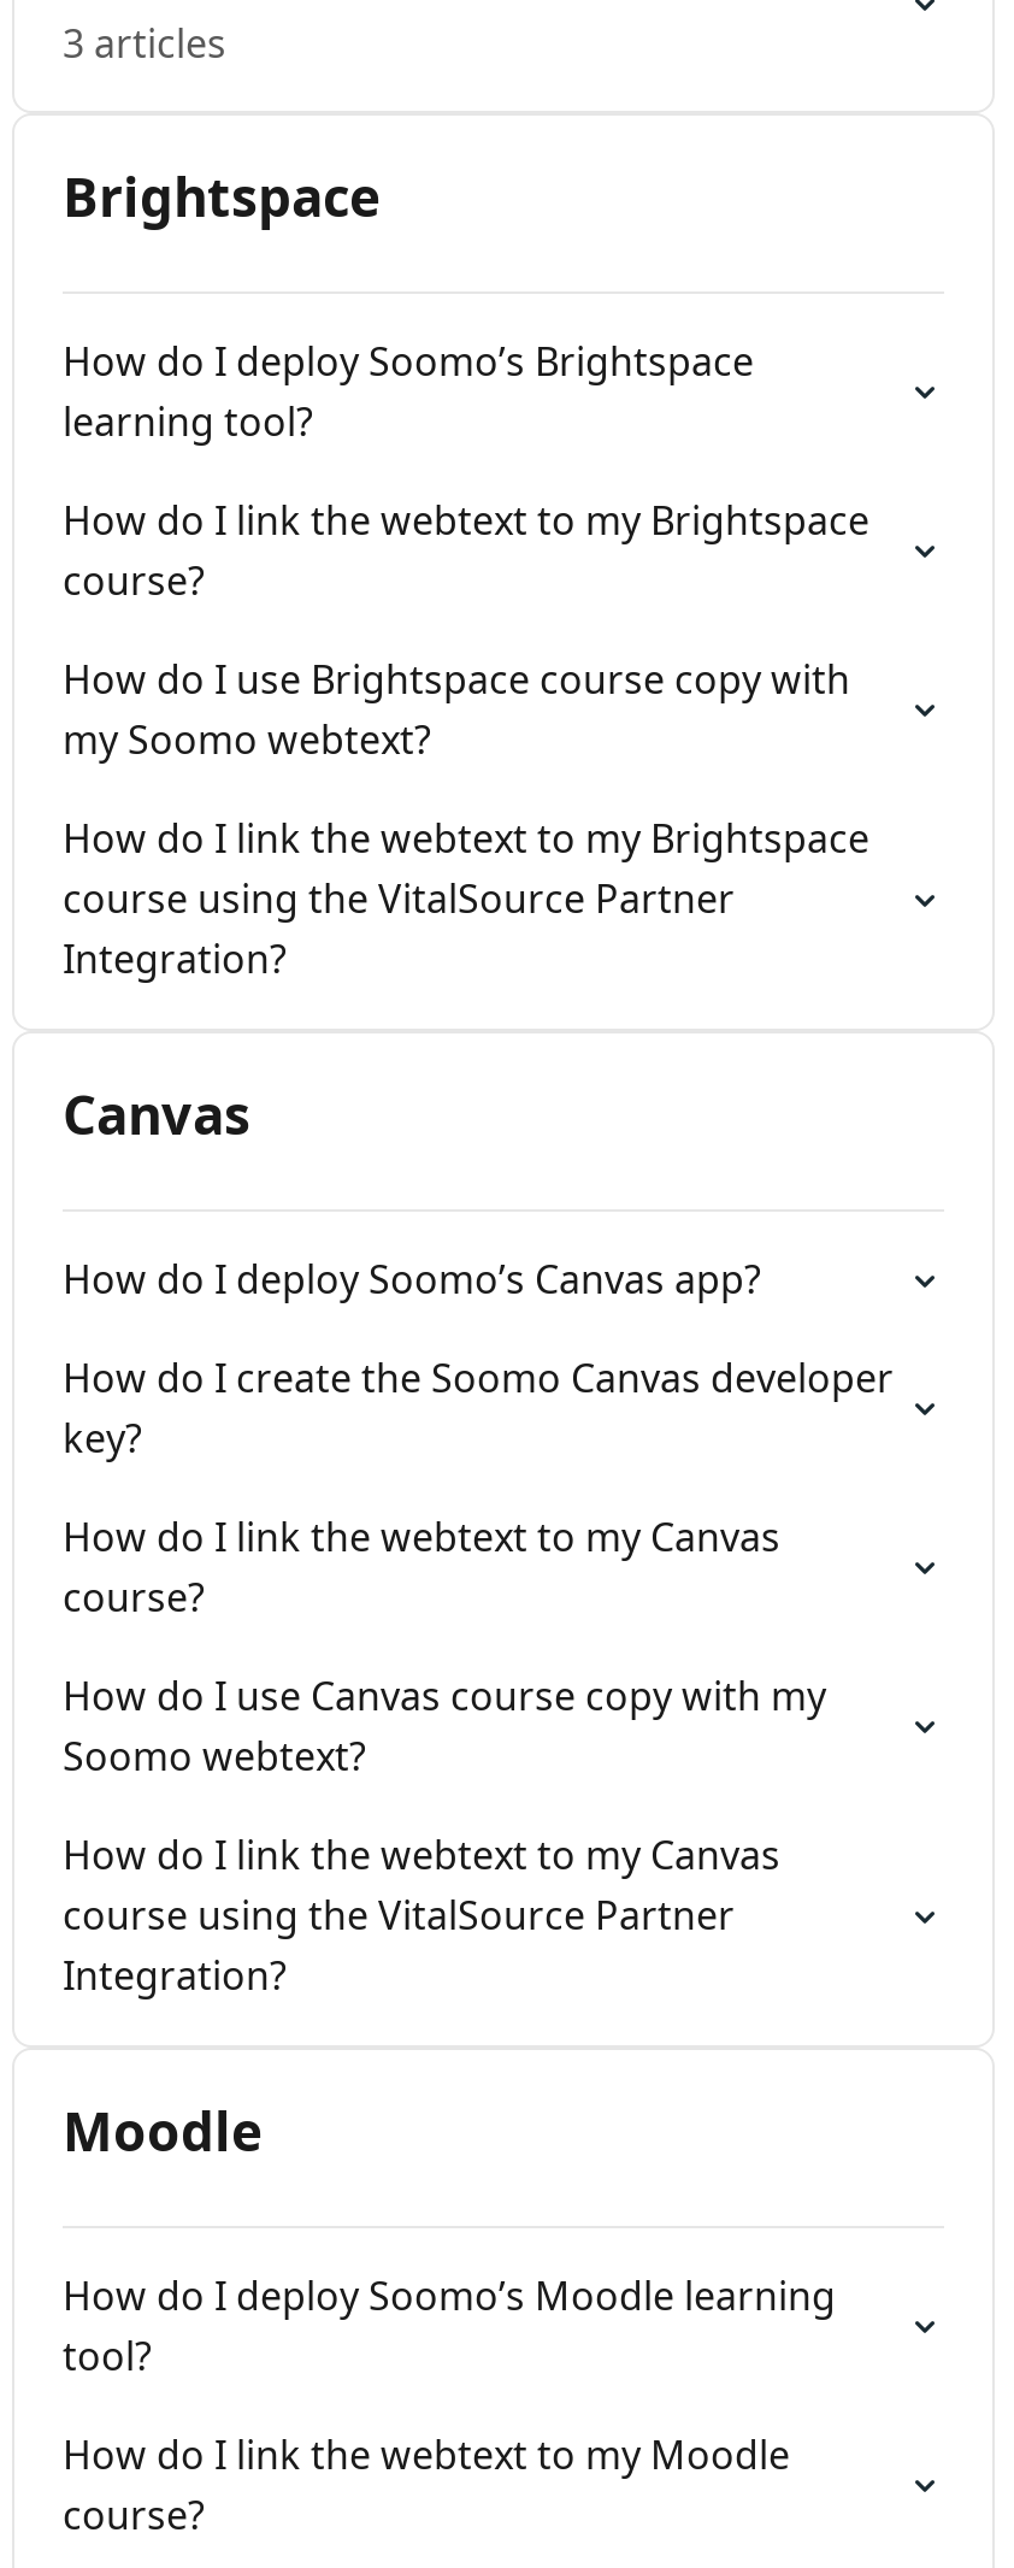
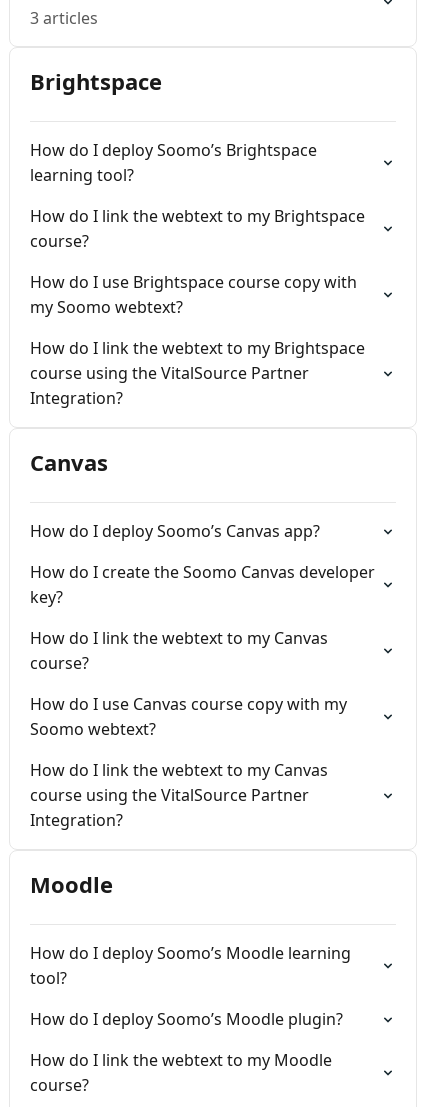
+ How do I deploy Soomo’s Moodle plugin?
